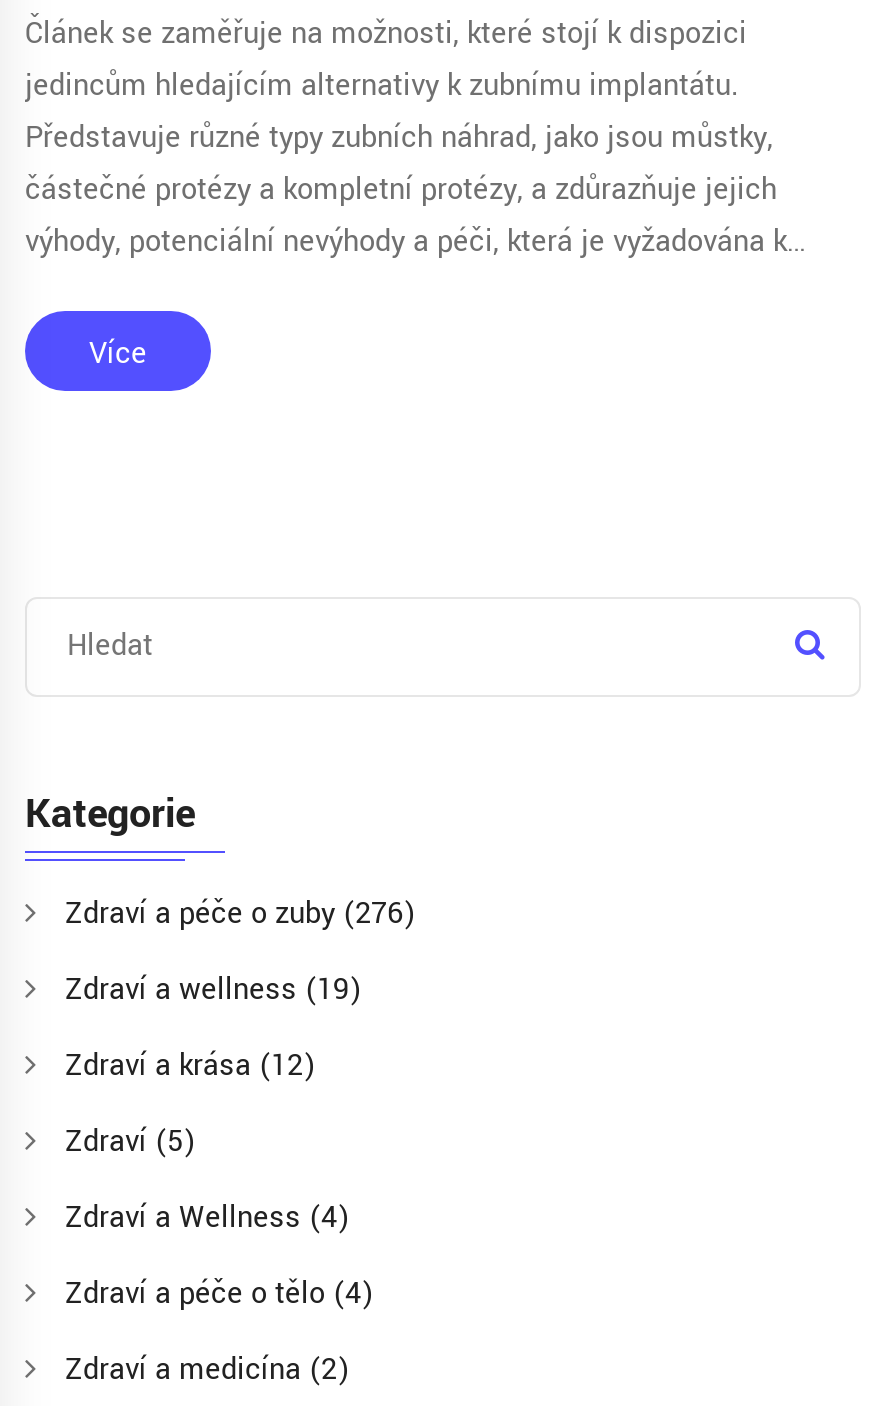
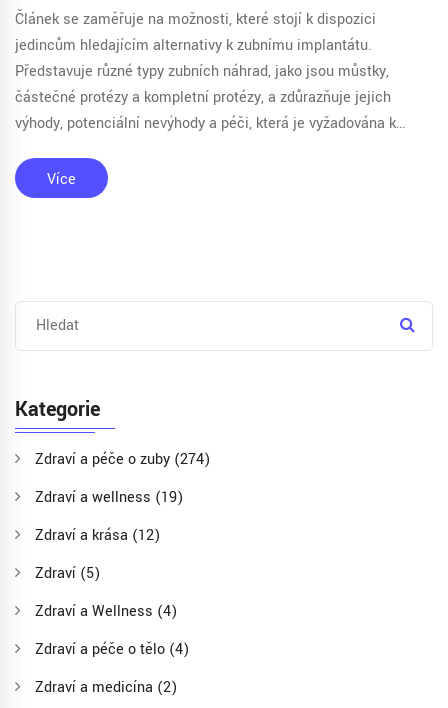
- Zdraví a péče o zuby (276)
+ Zdraví a péče o zuby (274)
